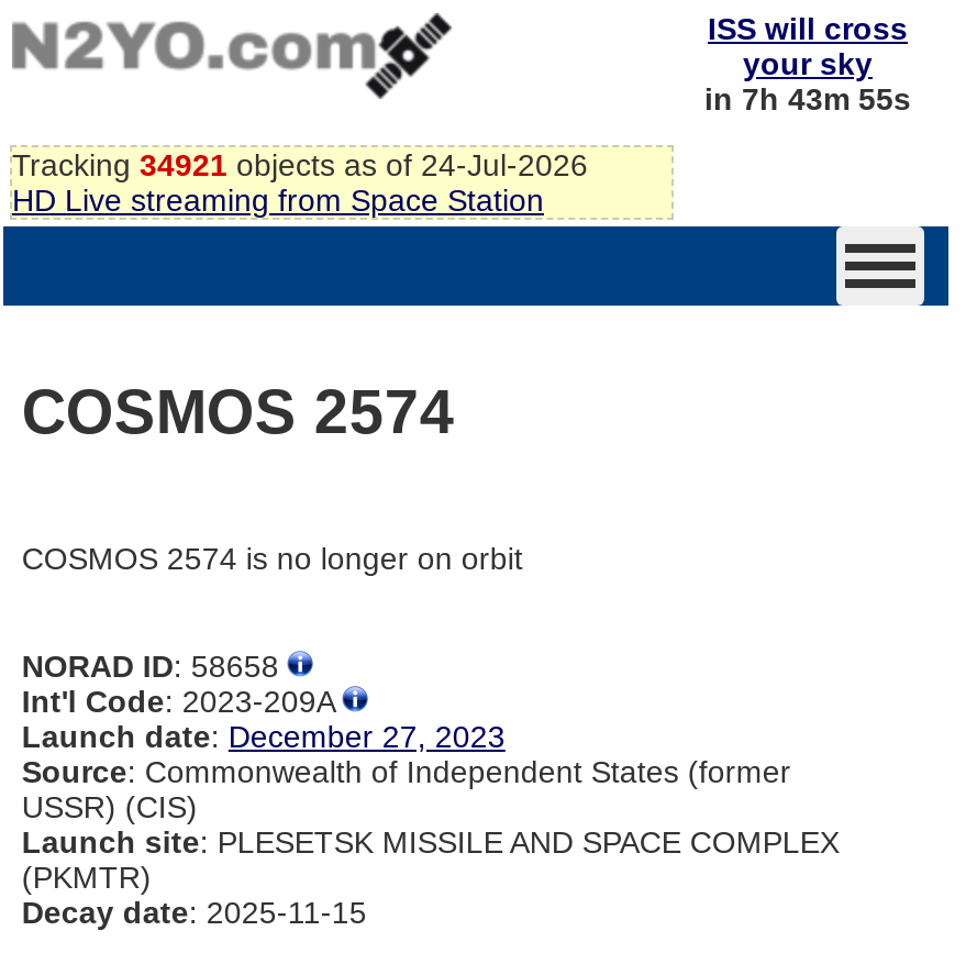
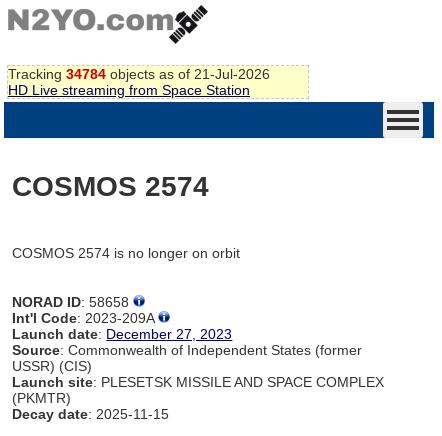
- ISS will cross
- your sky
- in 7h 43m 55s

- Tracking 34921 objects as of 24-Jul-2026
+ Tracking 34784 objects as of 21-Jul-2026
